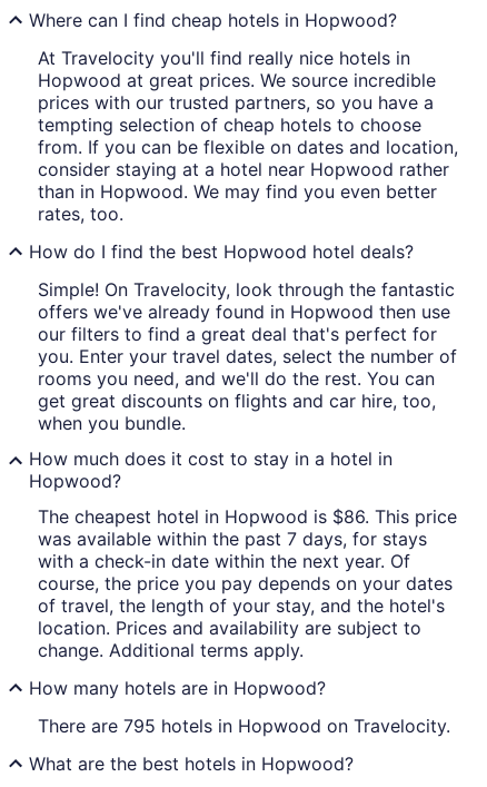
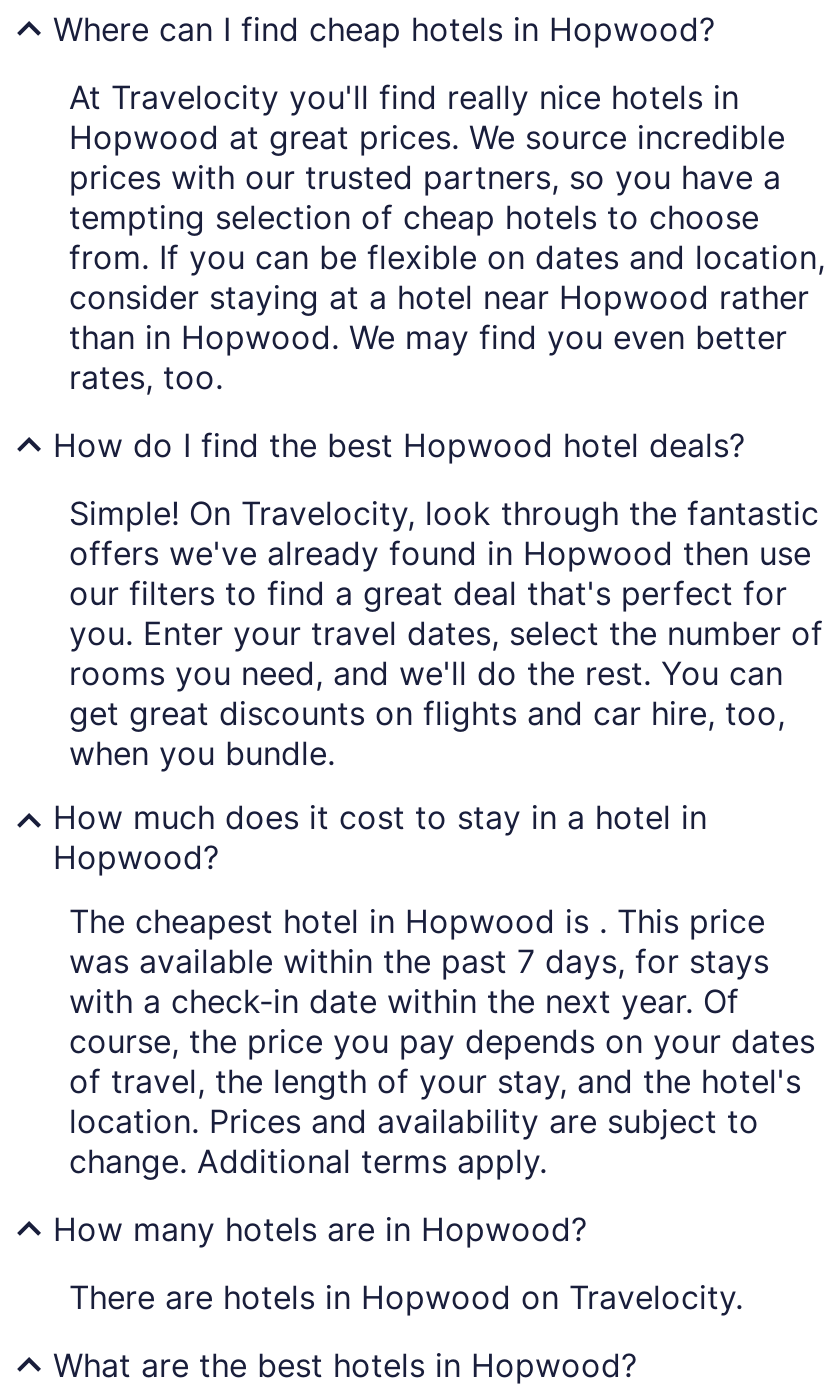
- The cheapest hotel in Hopwood is $86. This price
+ The cheapest hotel in Hopwood is . This price

- There are 795 hotels in Hopwood on Travelocity.
+ There are hotels in Hopwood on Travelocity.
